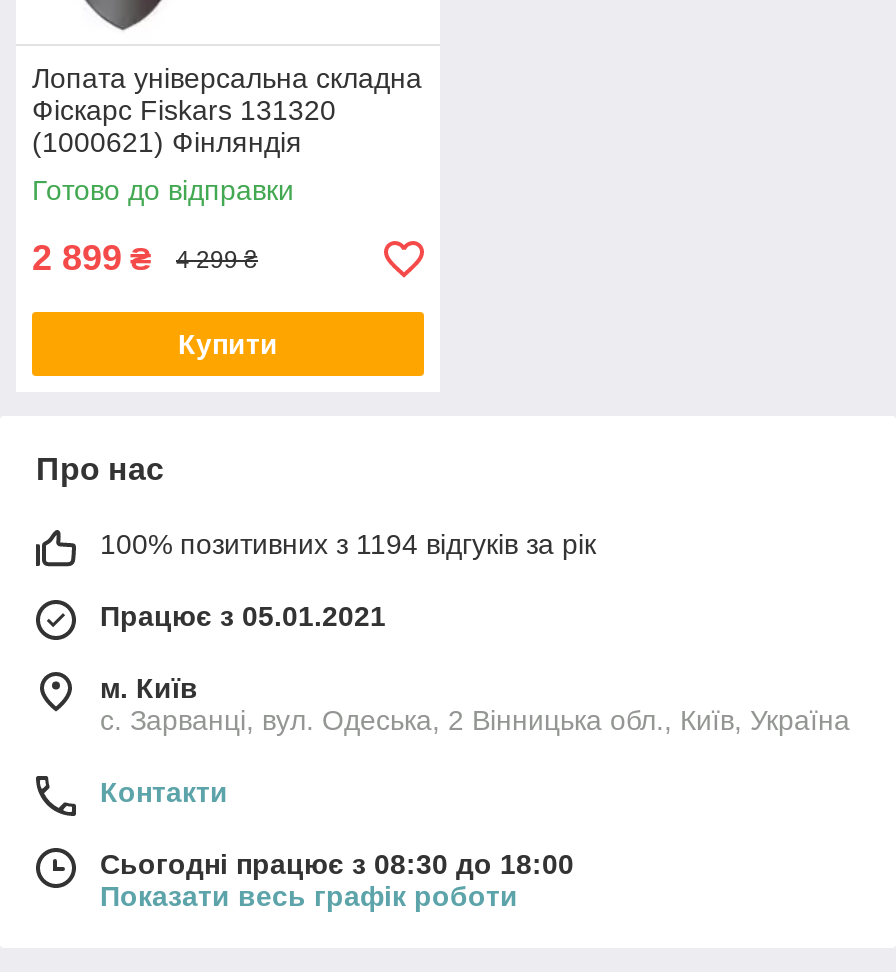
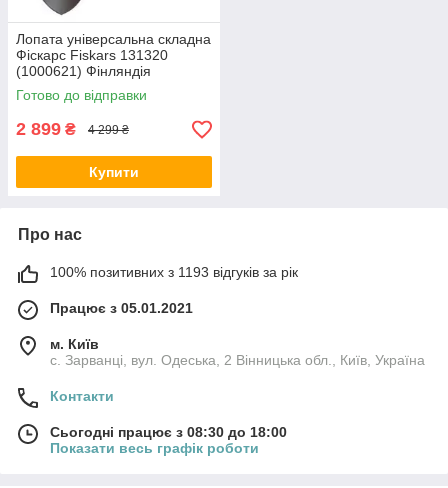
- 100% позитивних з 1194 відгуків за рік
+ 100% позитивних з 1193 відгуків за рік
